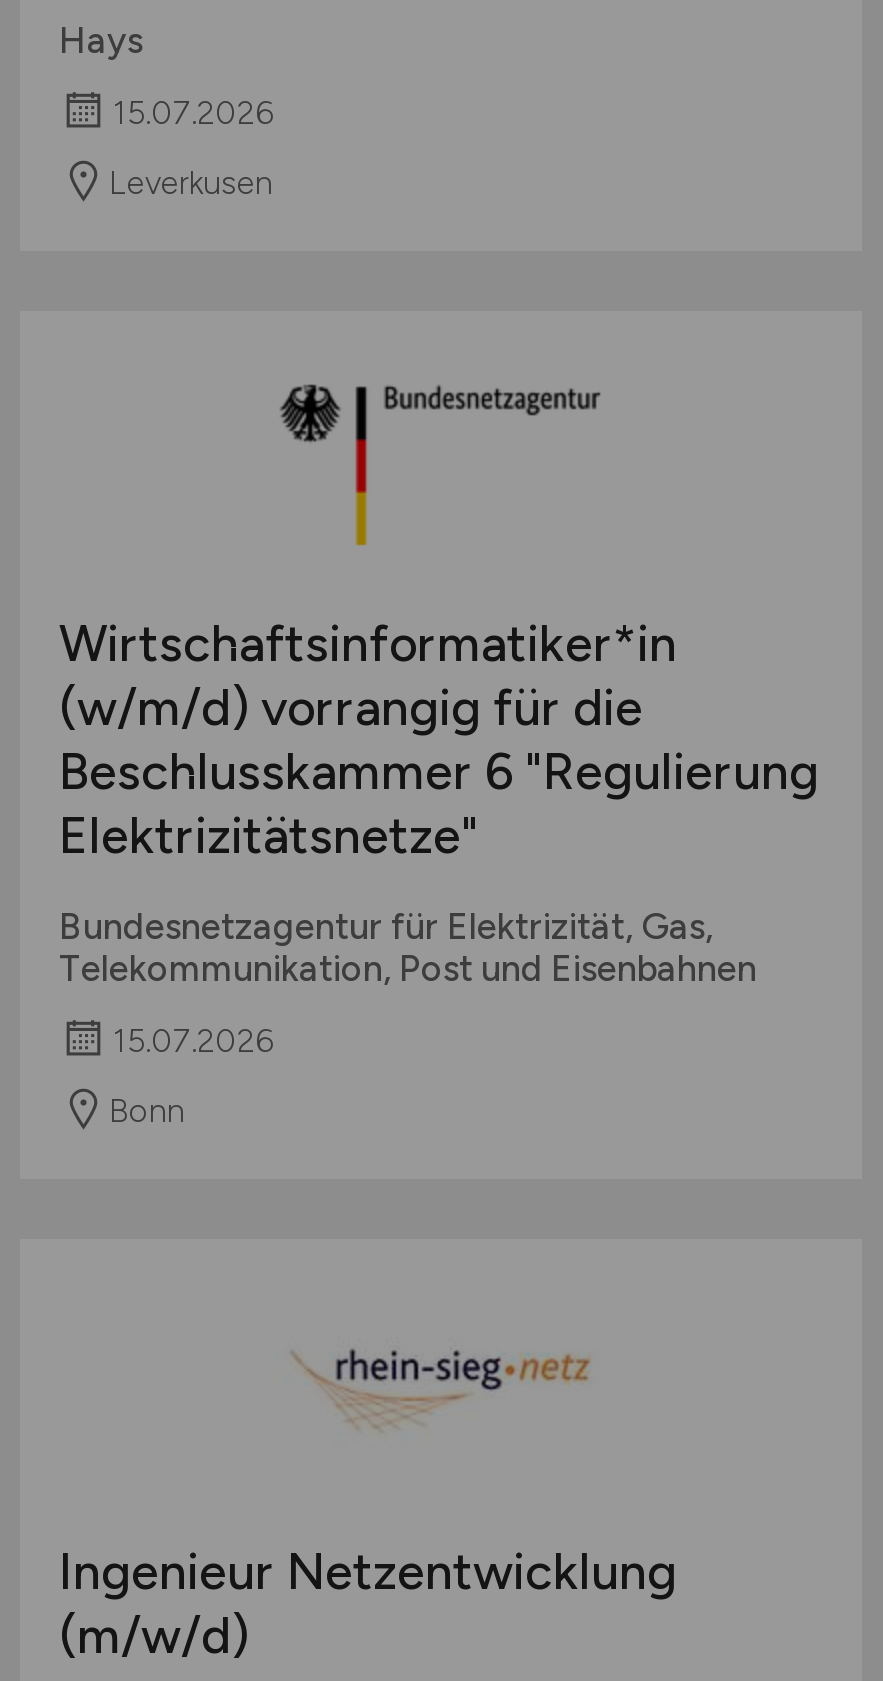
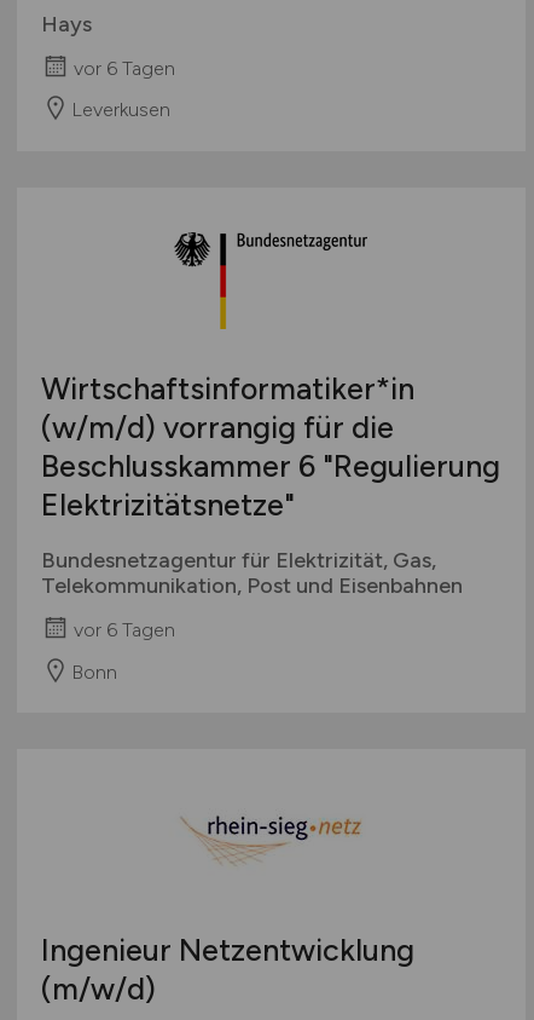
- 15.07.2026
+ vor 6 Tagen

- 15.07.2026
+ vor 6 Tagen
